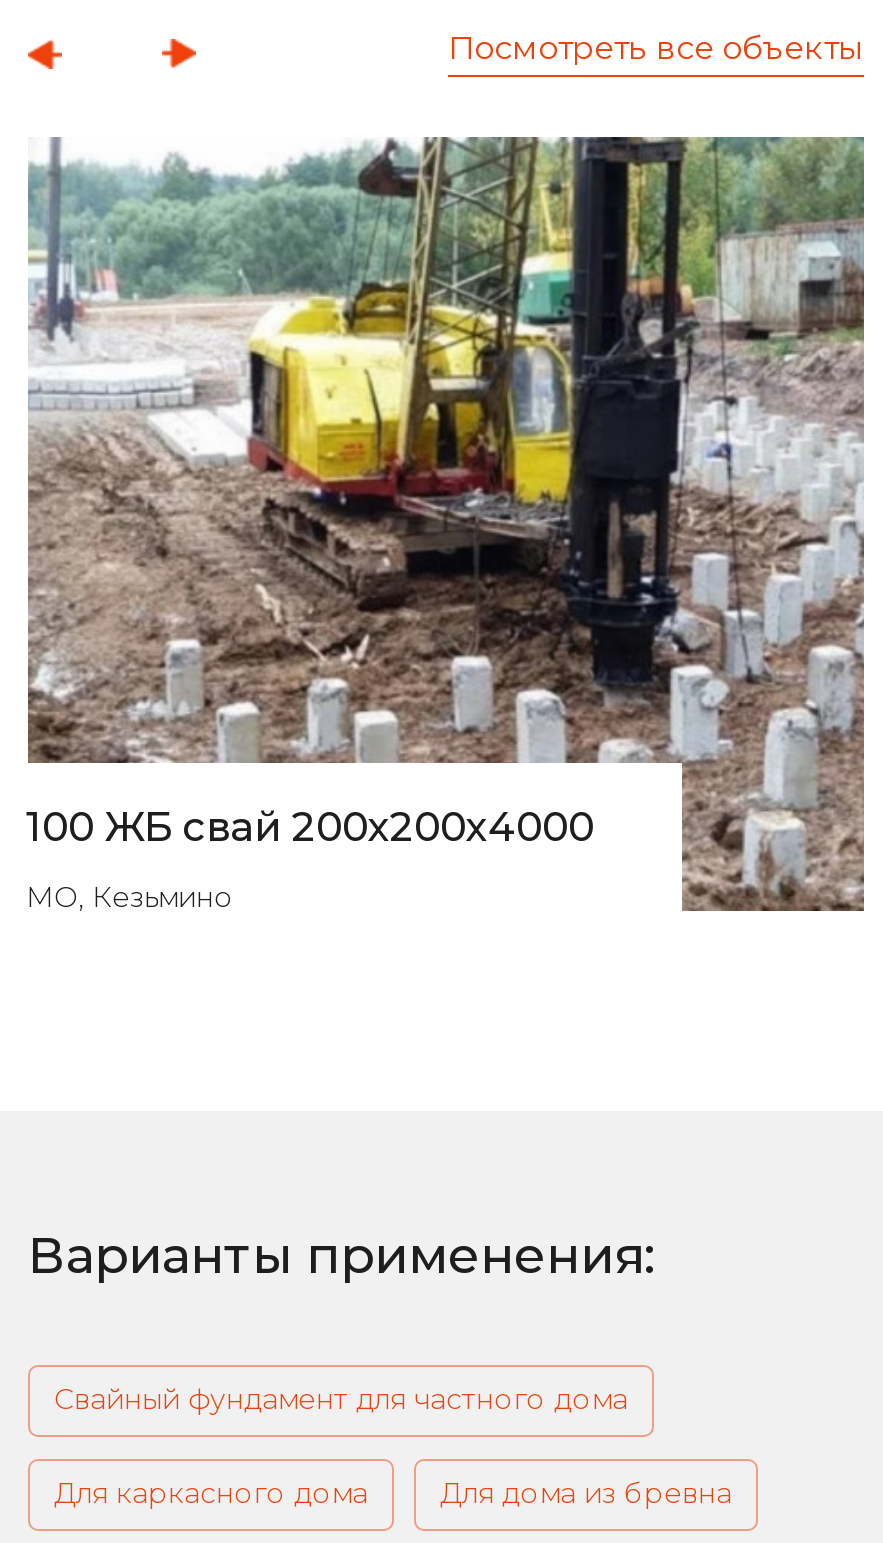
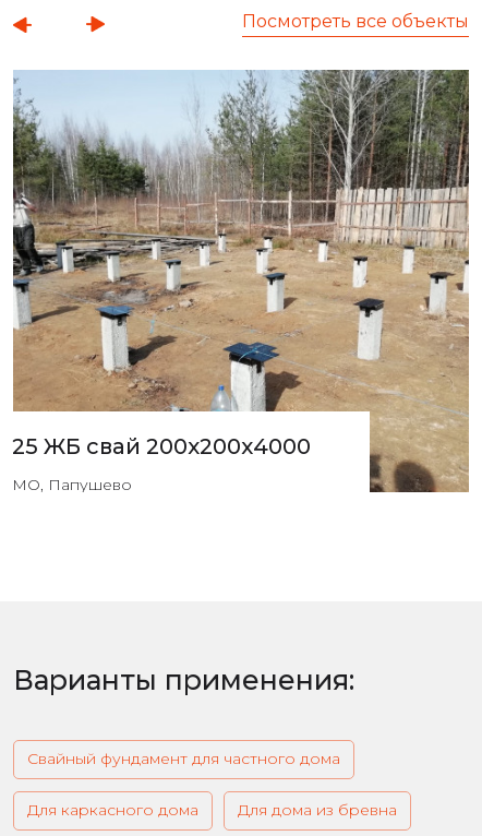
- [image]
- 100 ЖБ свай 200х200х4000
+ [image]
+ 25 ЖБ свай 200х200х4000

- МО, Кезьмино
+ МО, Папушево
